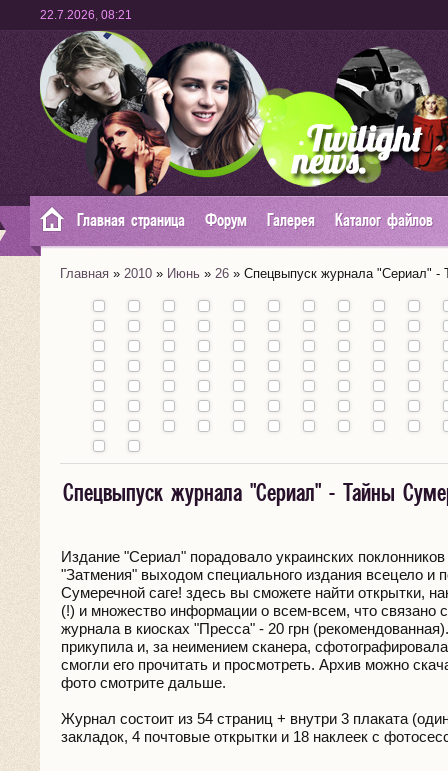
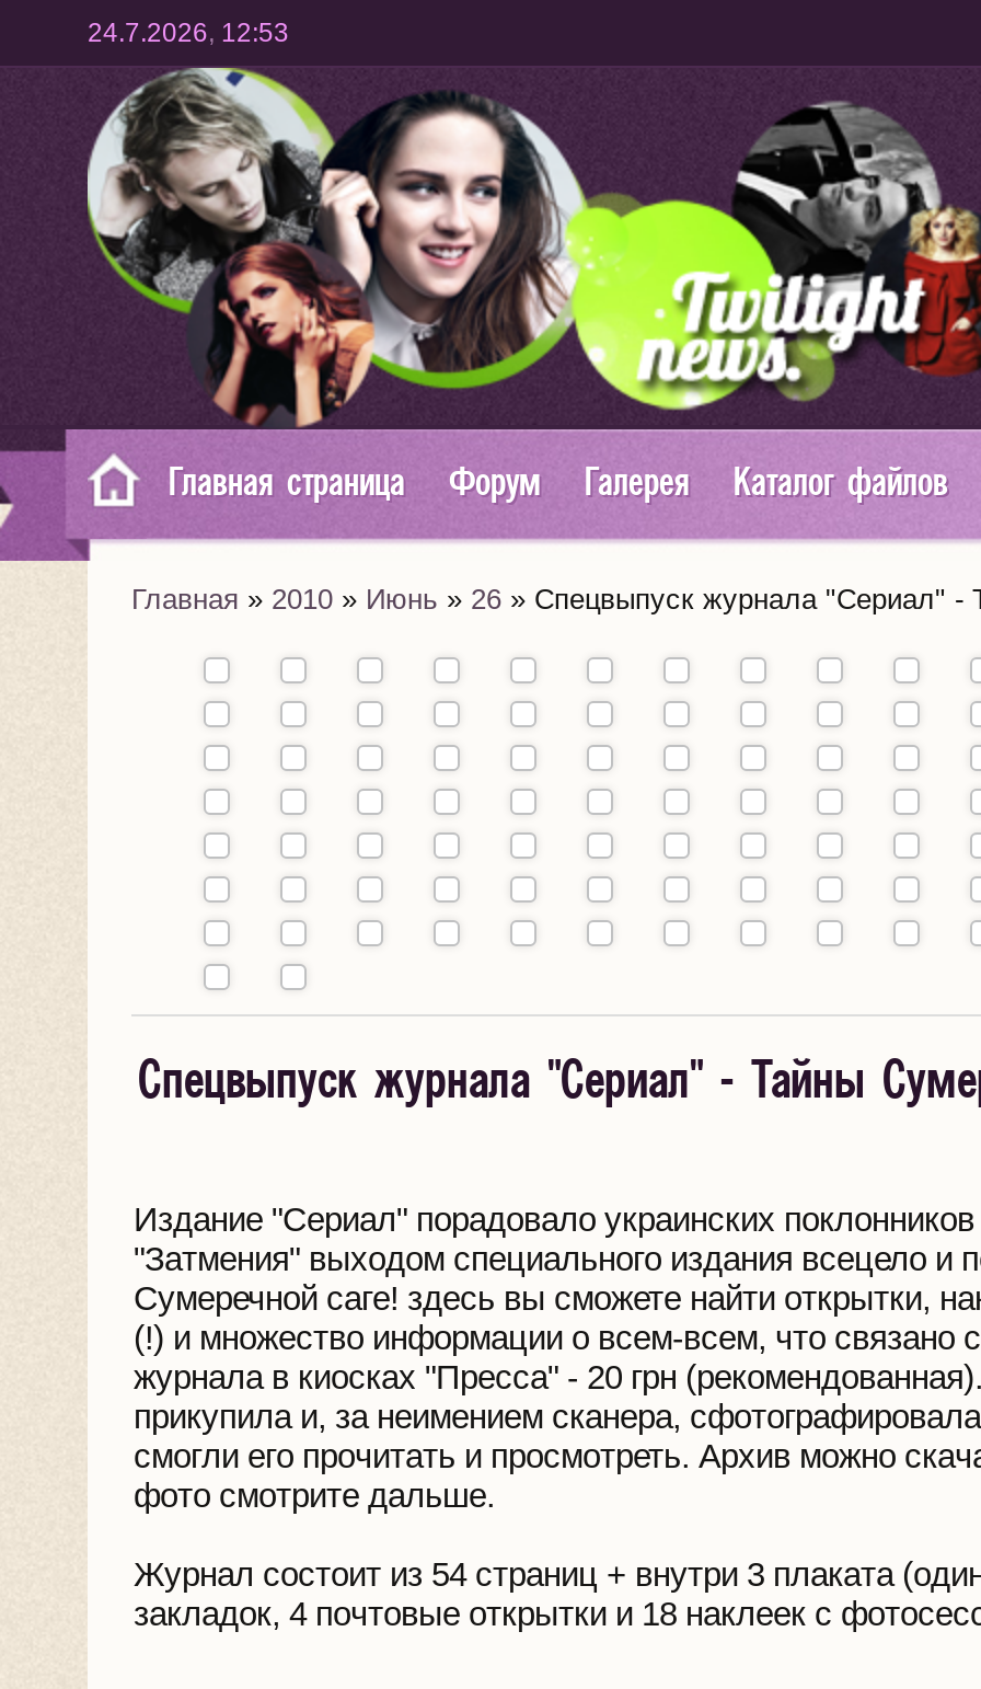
- 22.7.2026, 08:21
+ 24.7.2026, 12:53
